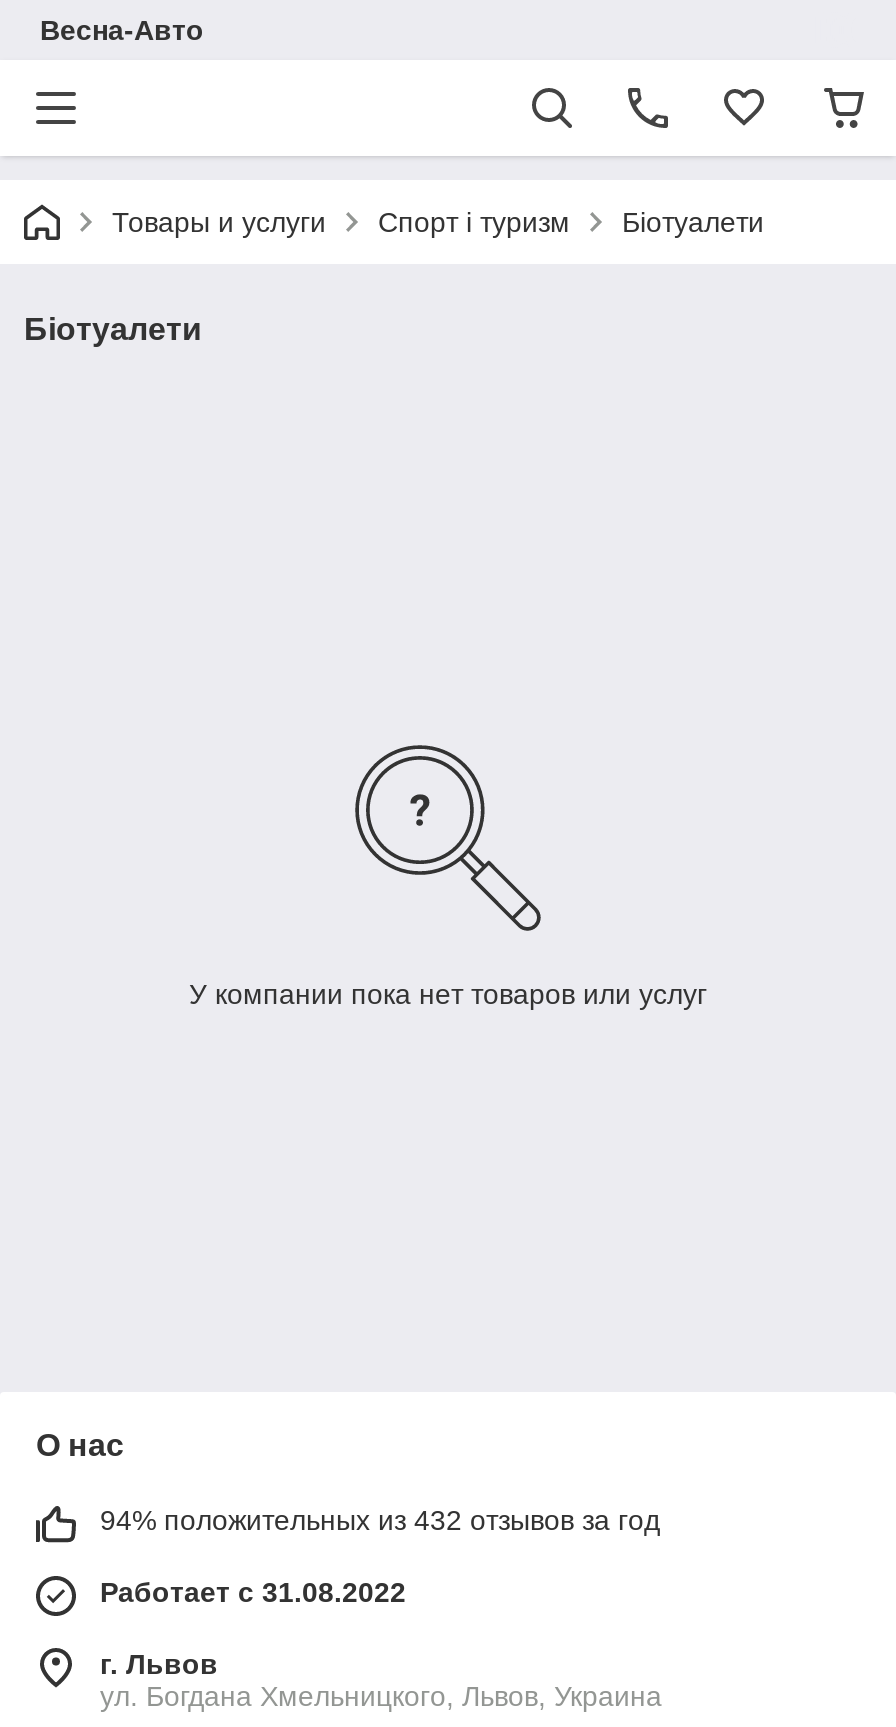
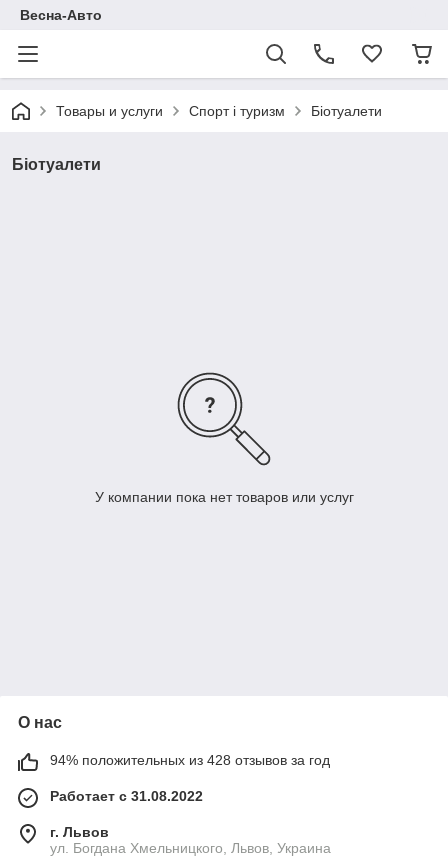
- 94% положительных из 432 отзывов за год
+ 94% положительных из 428 отзывов за год
